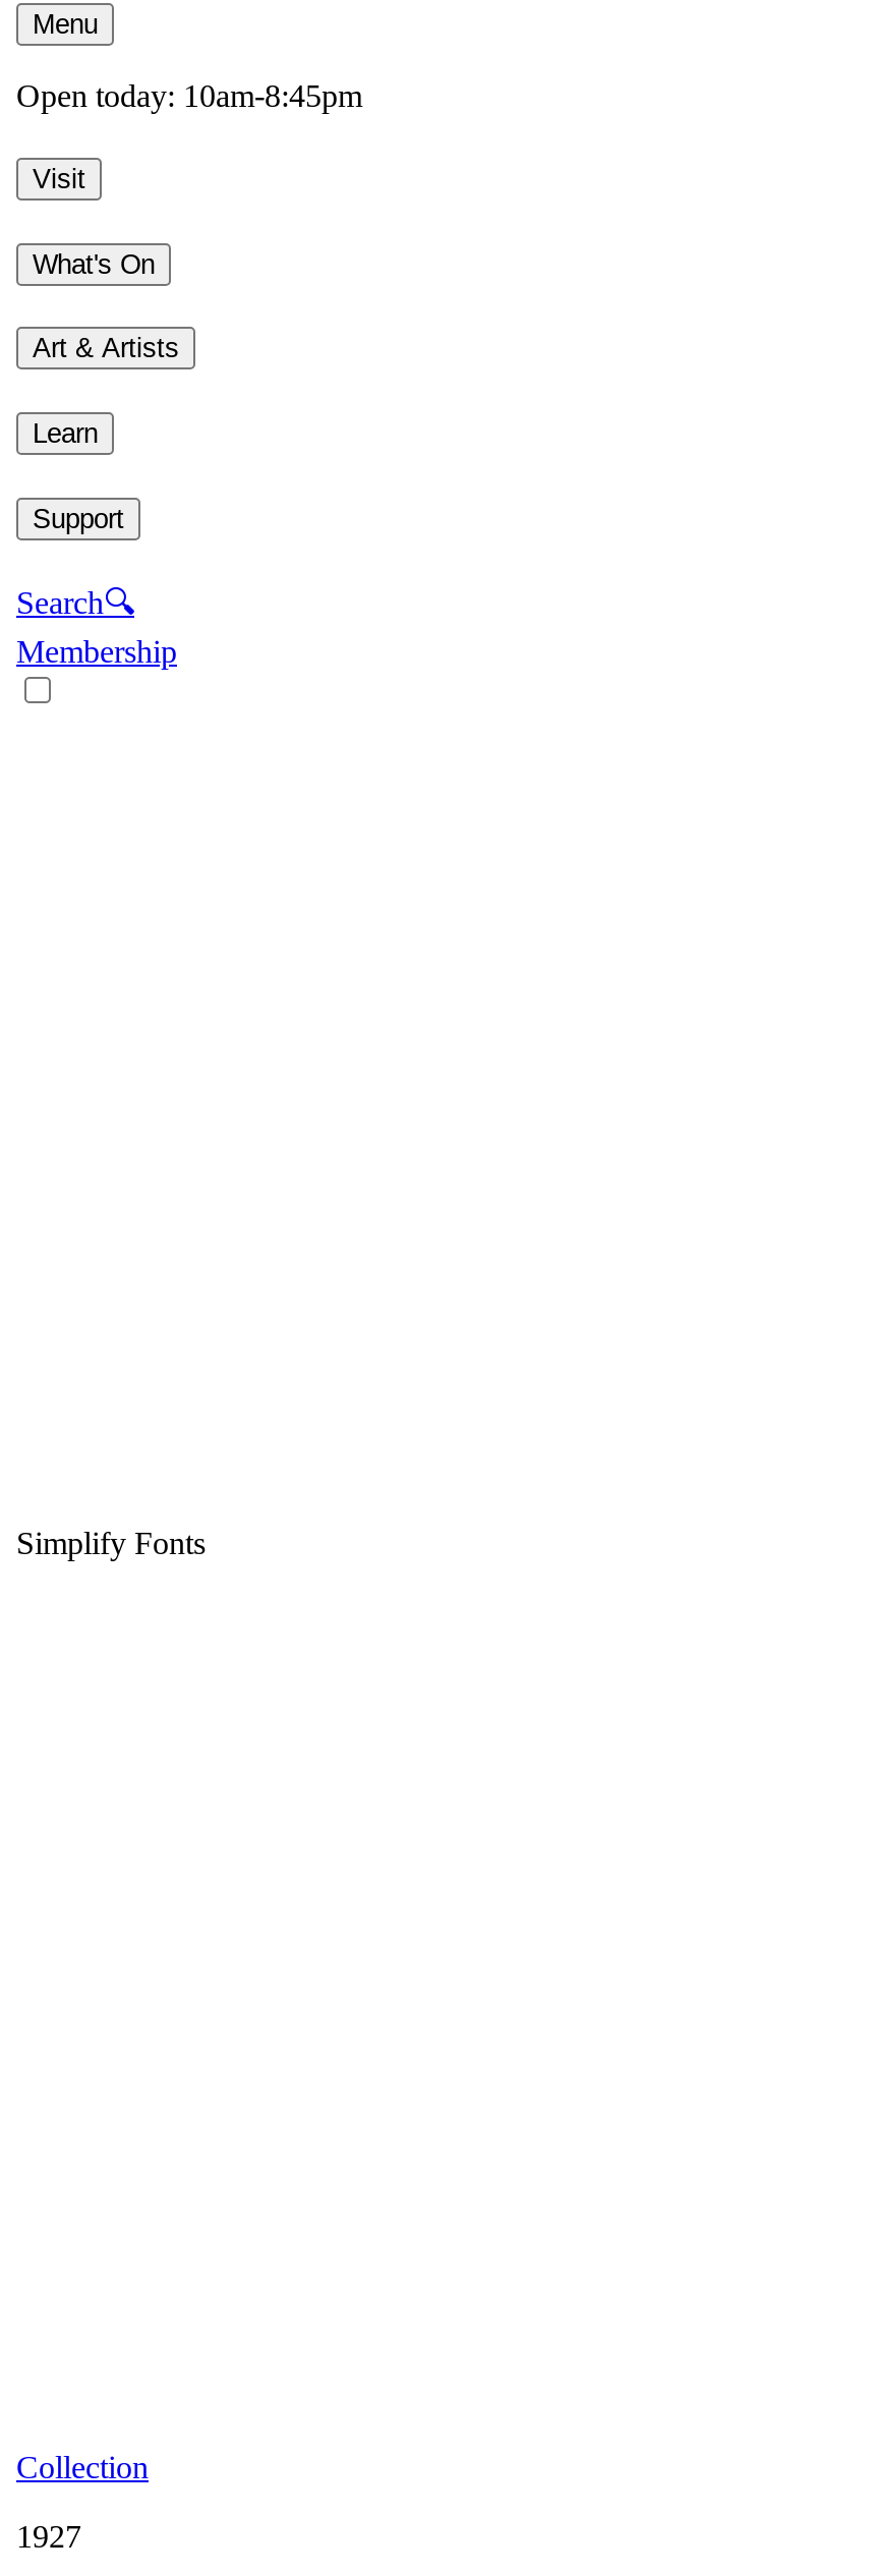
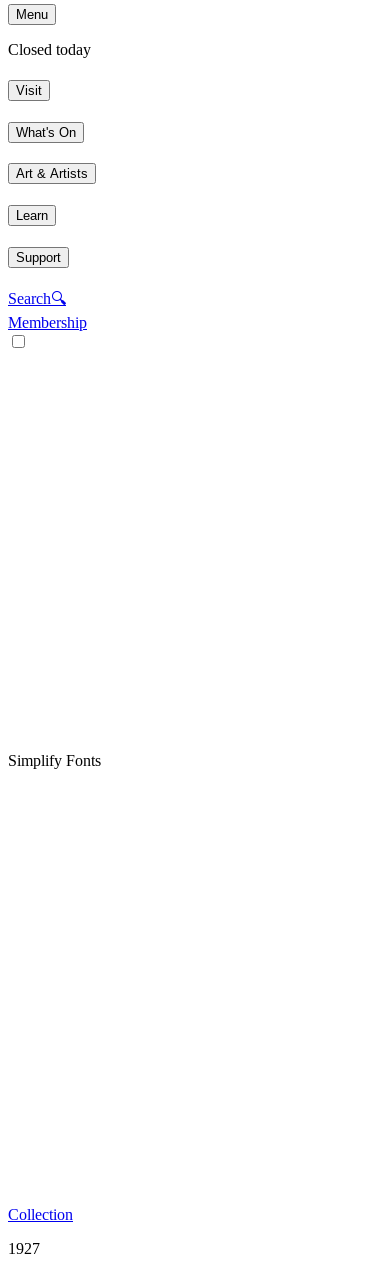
- Open today: 10am-8:45pm
+ Closed today
